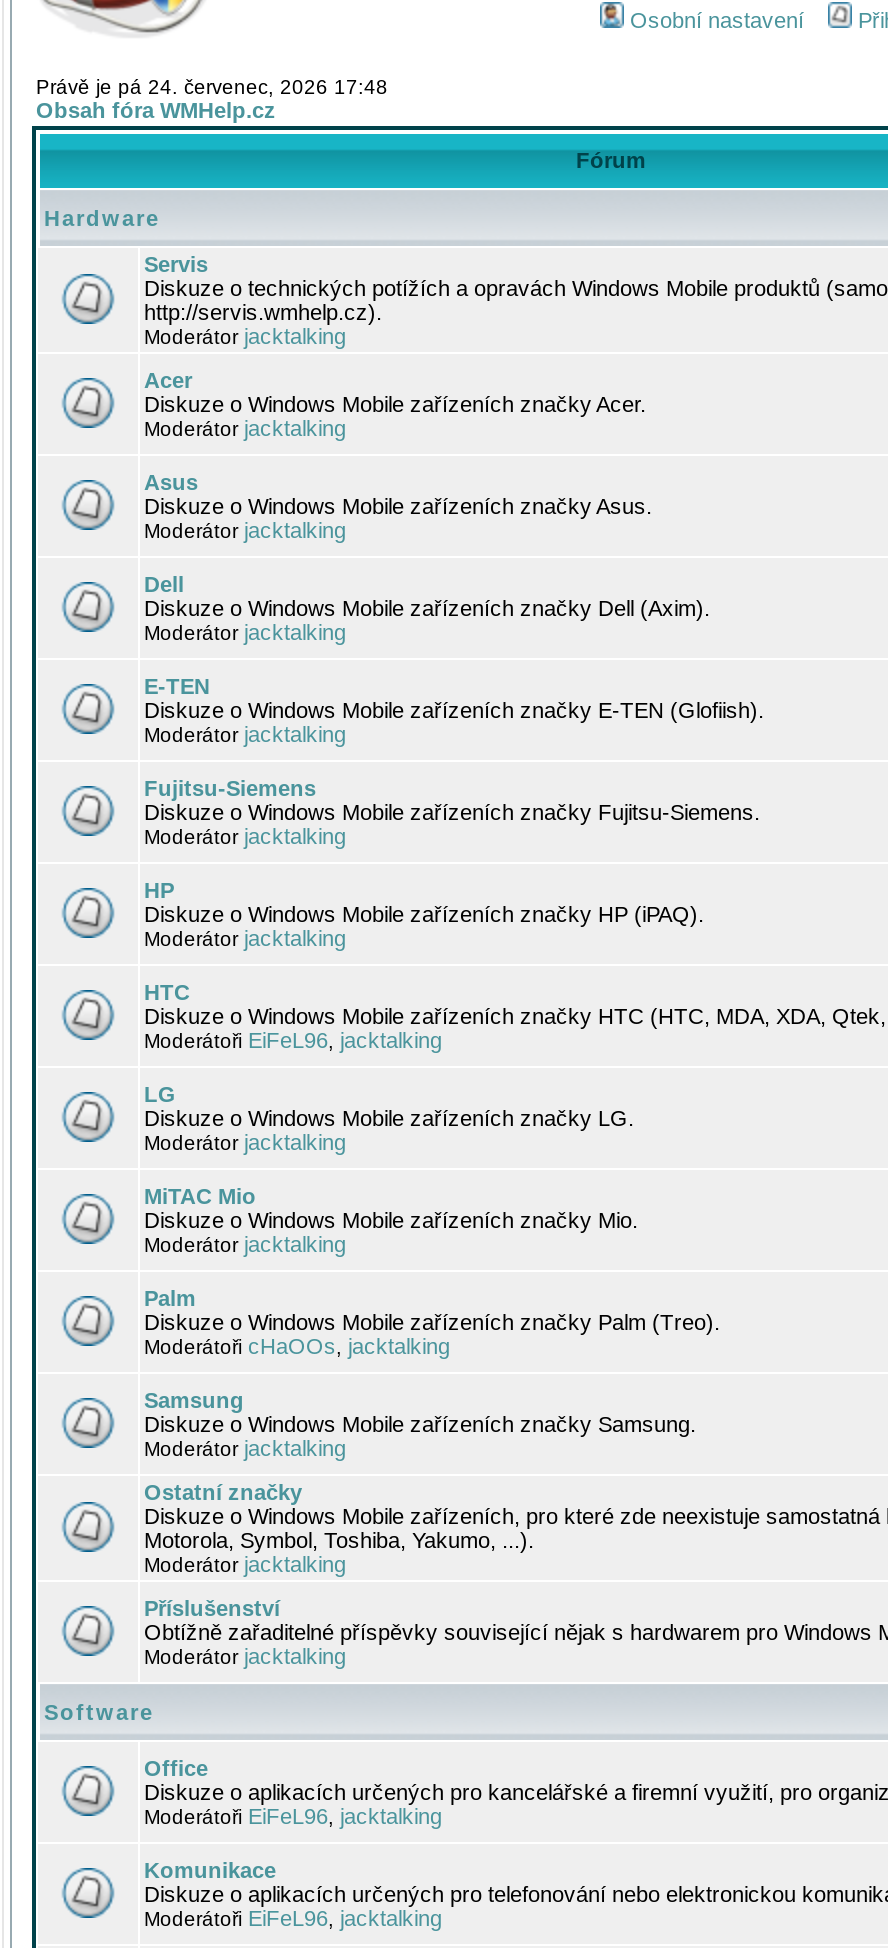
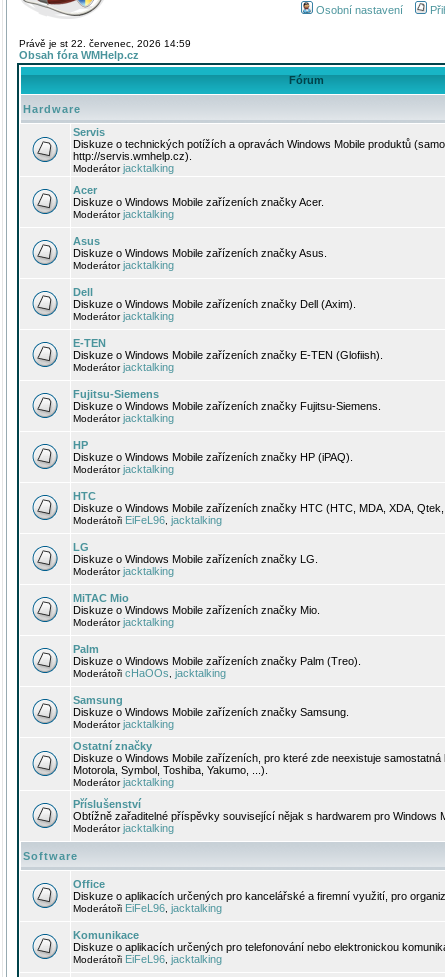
- Právě je pá 24. červenec, 2026 17:48
+ Právě je st 22. červenec, 2026 14:59
